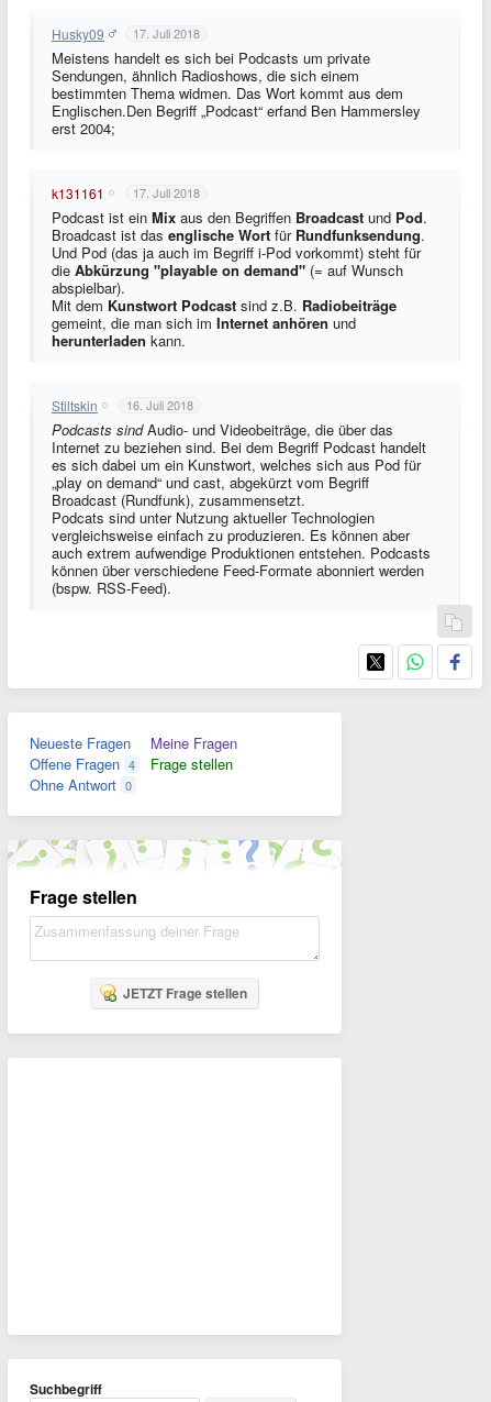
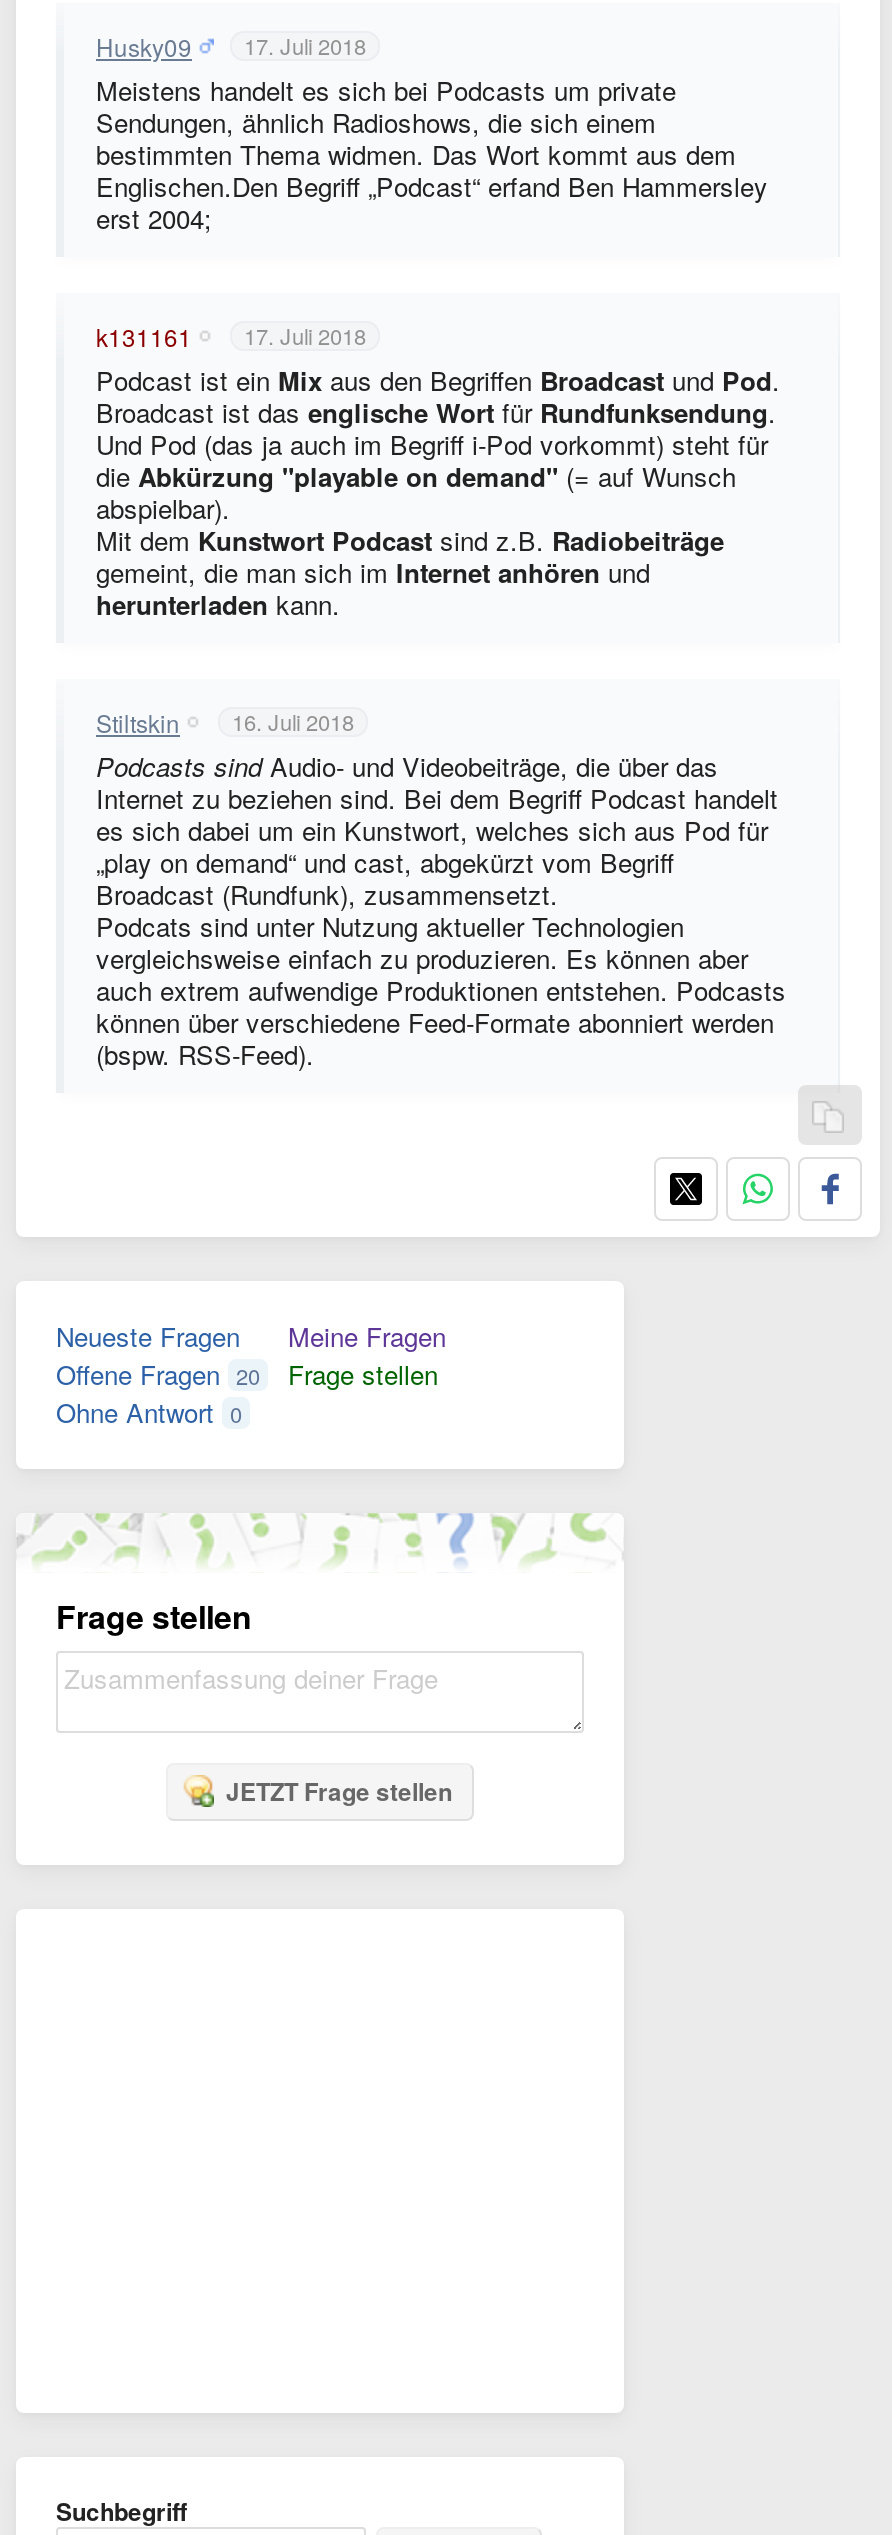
- Offene Fragen 4
+ Offene Fragen 20
